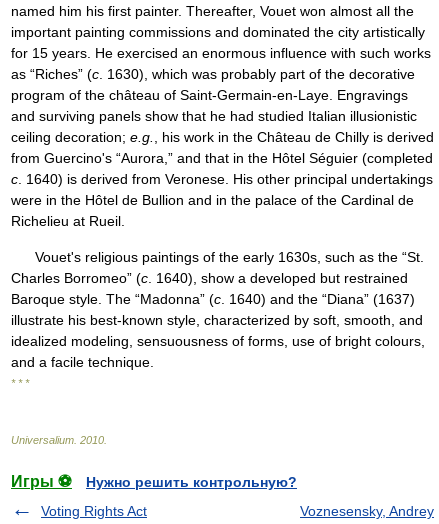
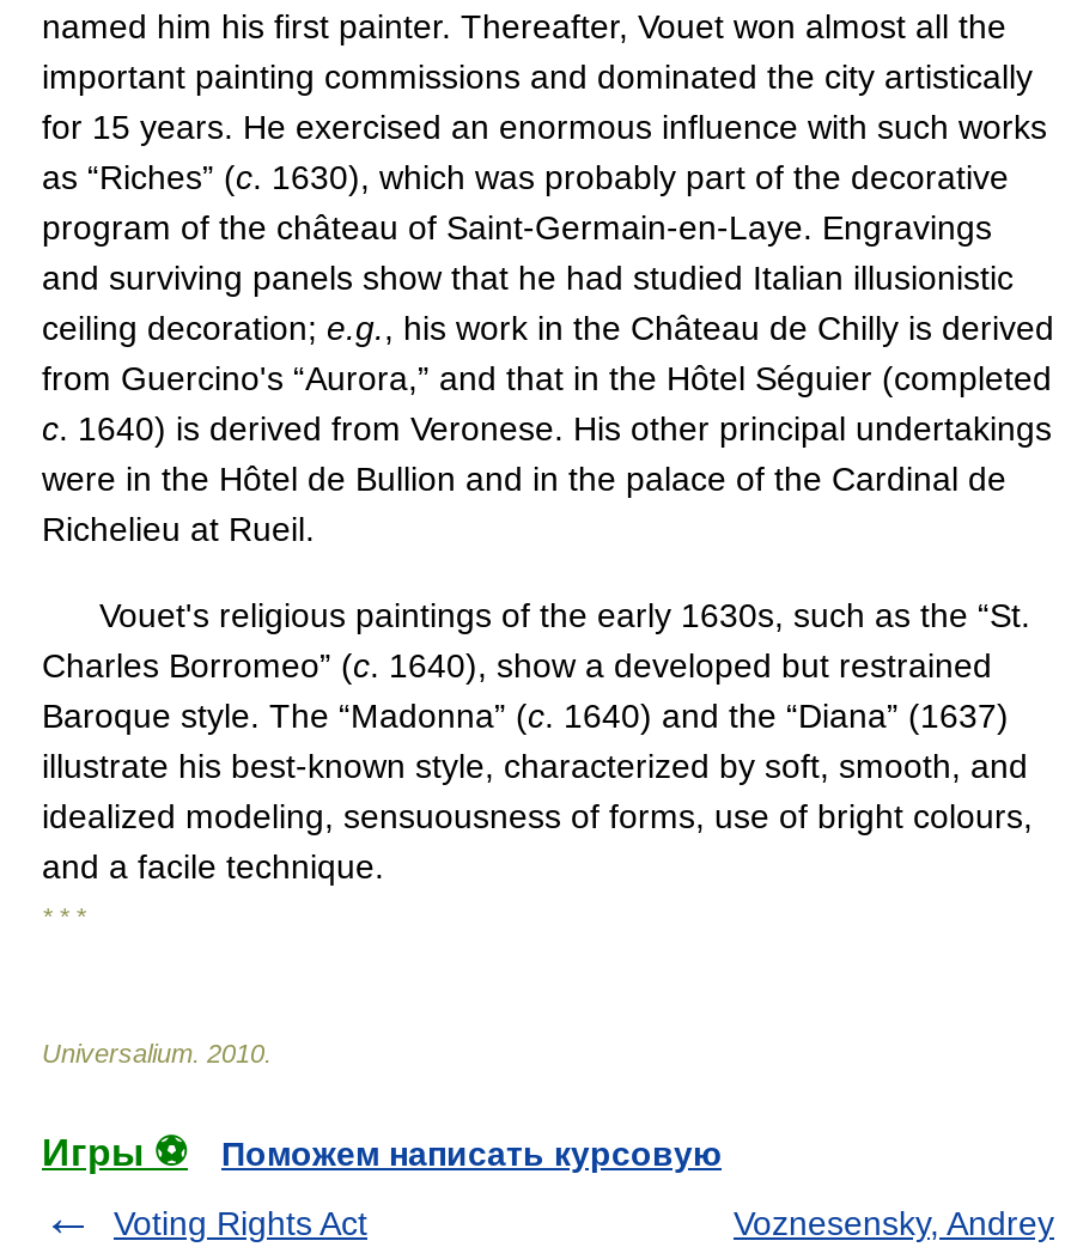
- Нужно решить контрольную?
+ Поможем написать курсовую
